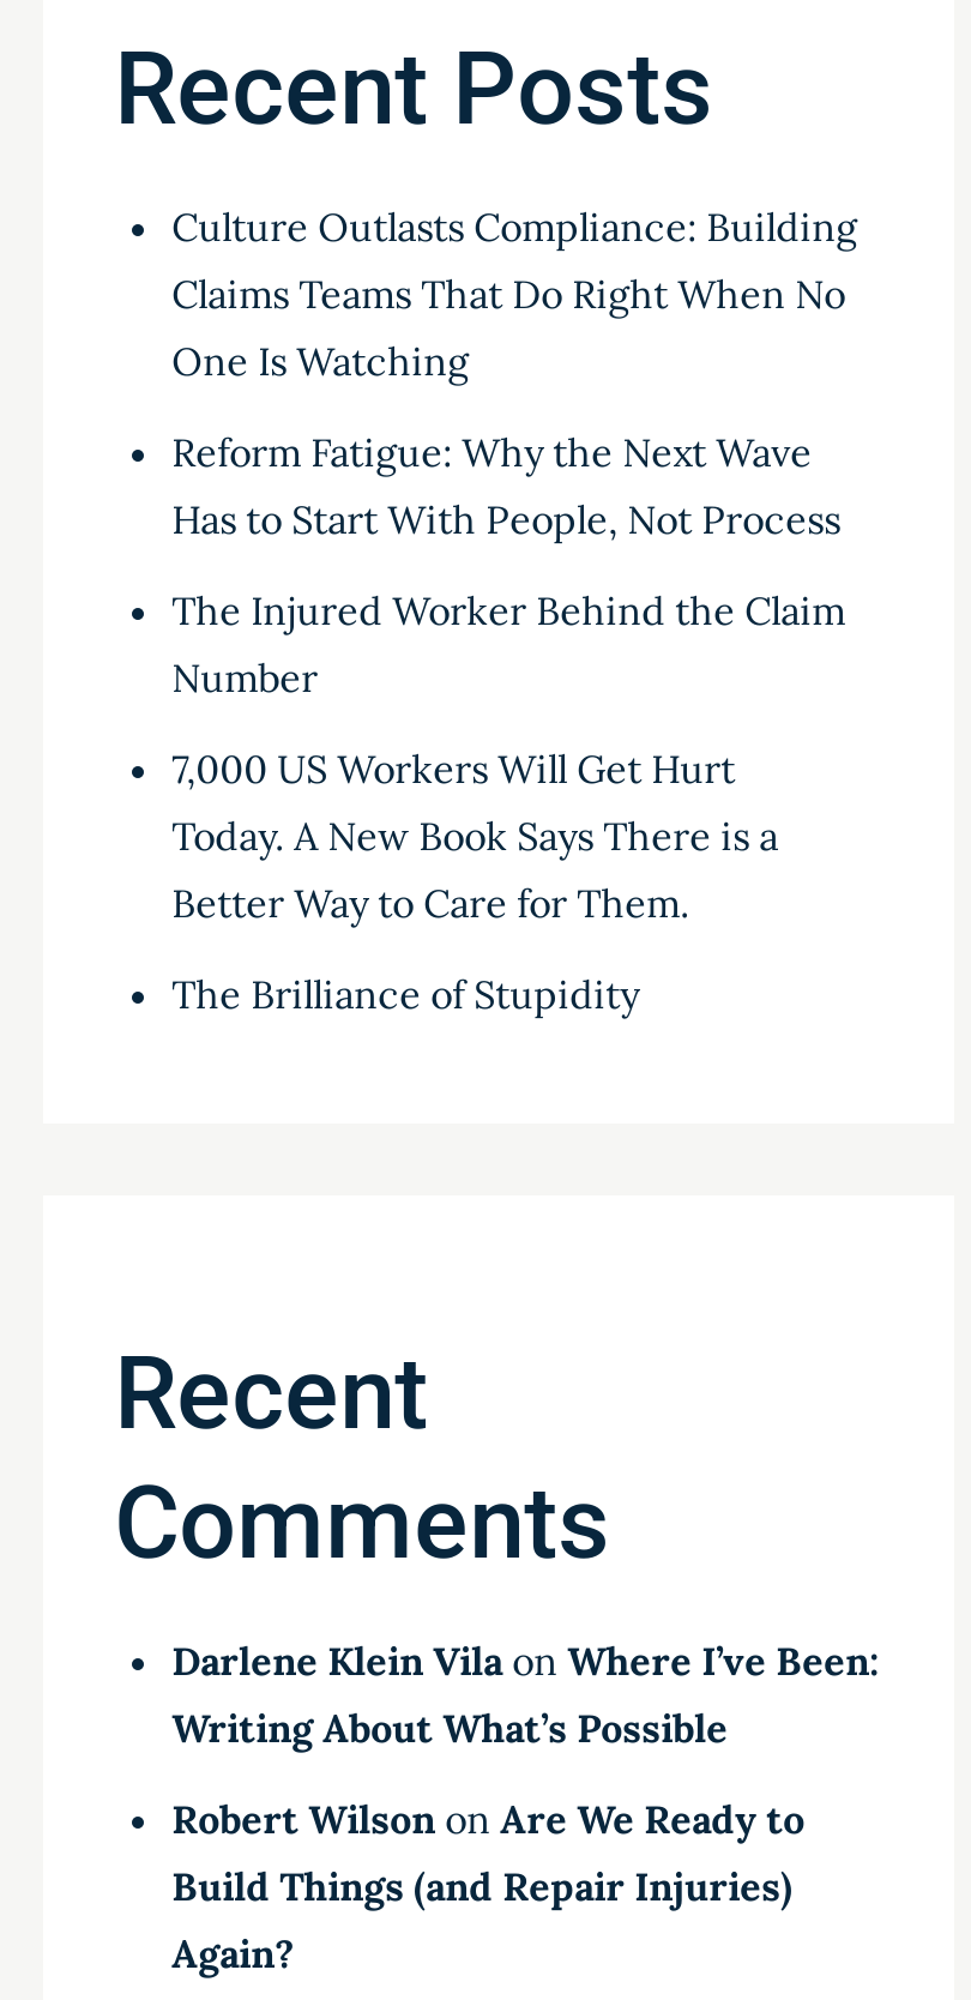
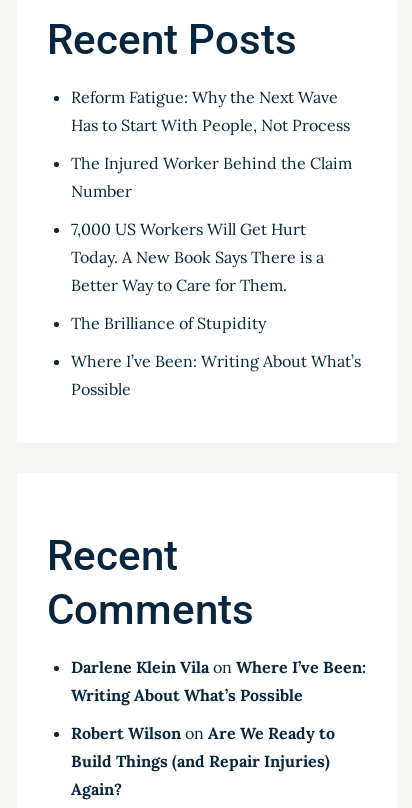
- Culture Outlasts Compliance: Building
- Claims Teams That Do Right When No
- One Is Watching

moved up: Reform Fatigue: Why the Next Wave | Has to Start With People, Not Process | The Injured Worker Behind the Claim | Number | 7,000 US Workers Will Get Hurt | Today. A New Book Says There is a | Better Way to Care for Them. | The Brilliance of Stupidity

+ Where I’ve Been: Writing About What’s
+ Possible
